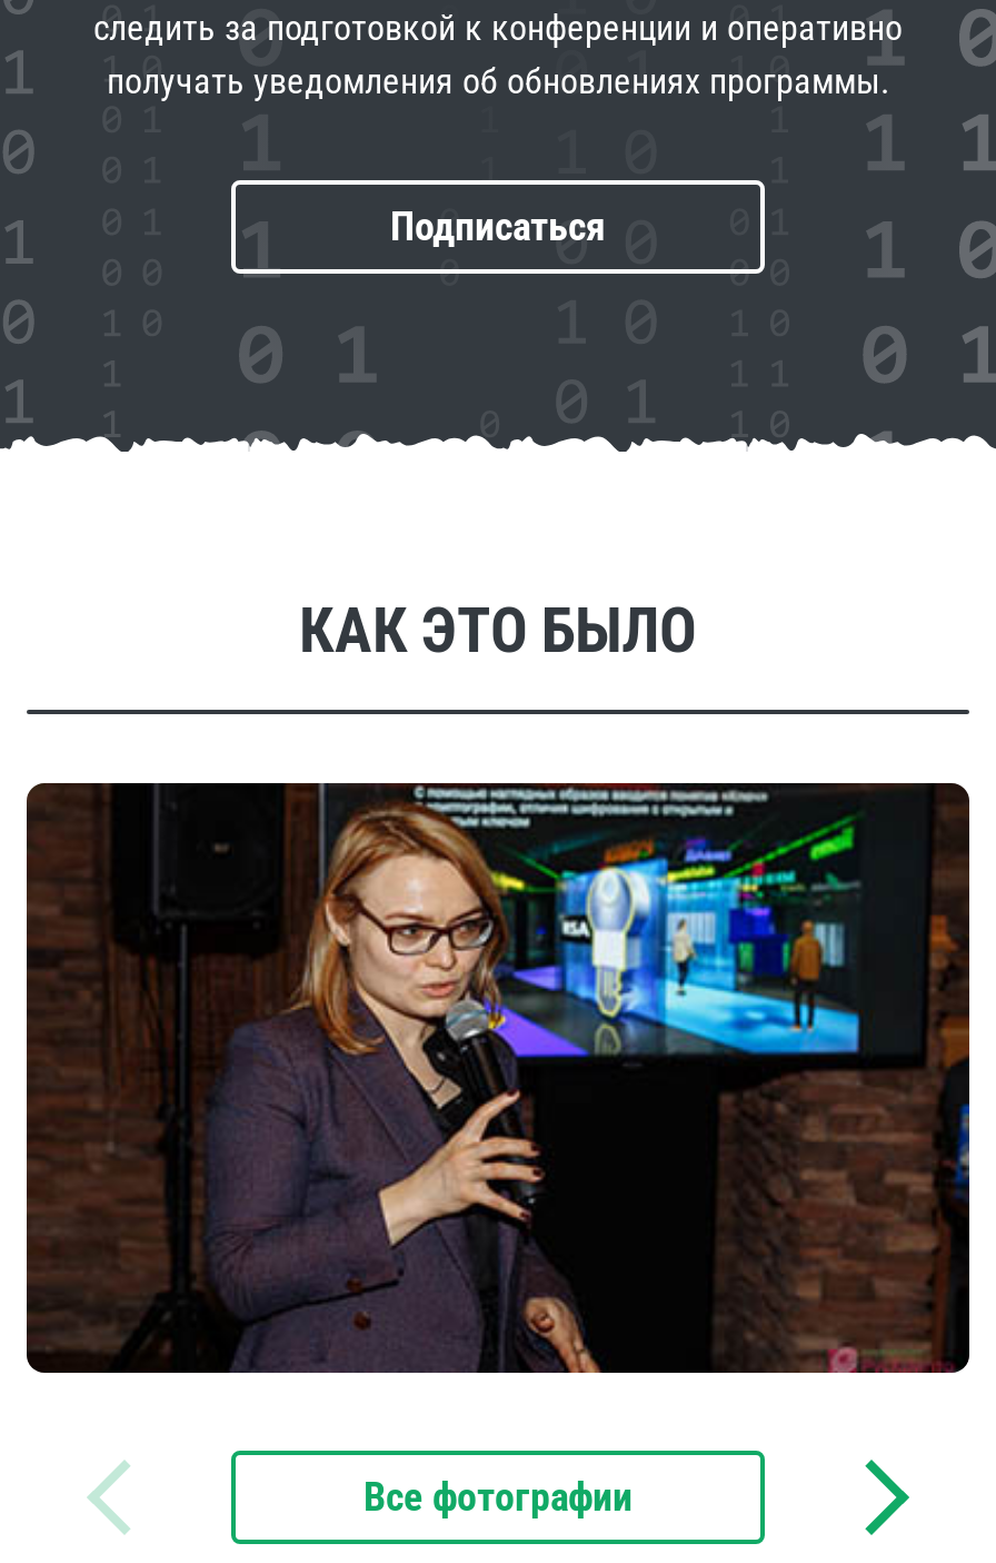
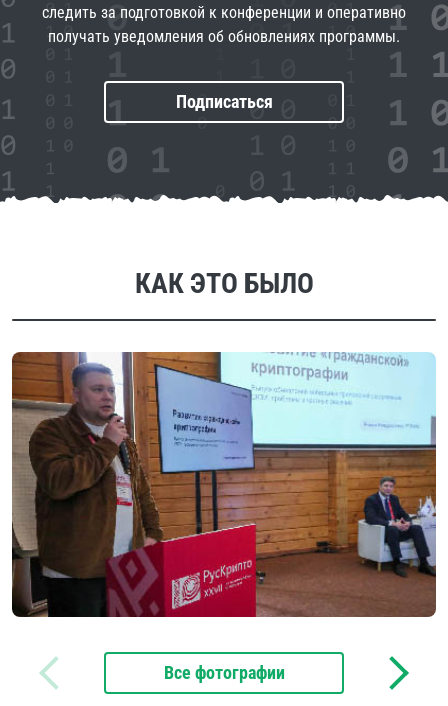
- [image]
+ [image]
